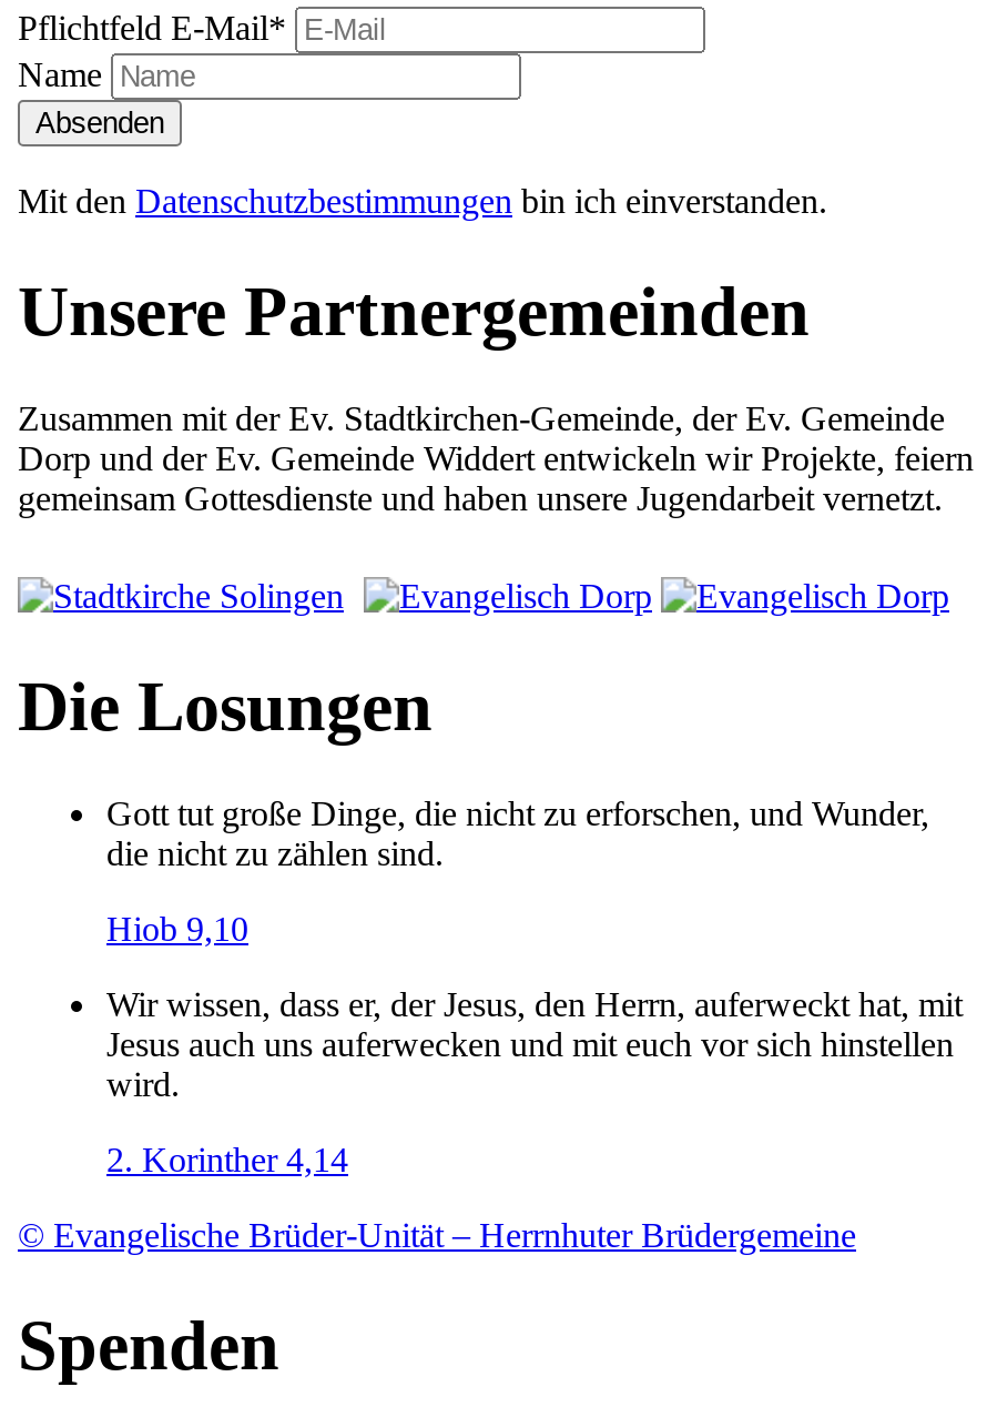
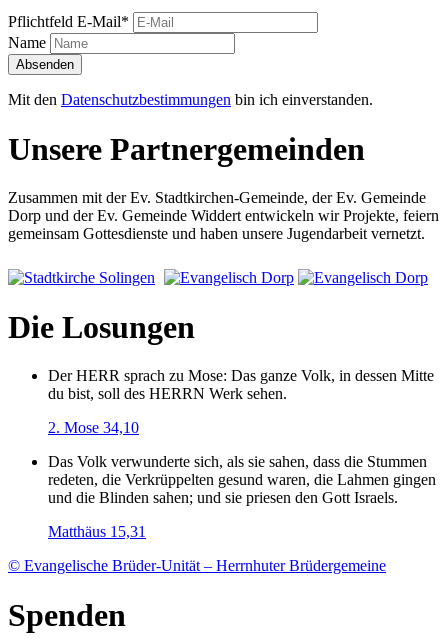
- Gott tut große Dinge, die nicht zu erforschen, und Wunder,
- die nicht zu zählen sind.
+ Der HERR sprach zu Mose: Das ganze Volk, in dessen Mitte
+ du bist, soll des HERRN Werk sehen.

- Hiob 9,10
+ 2. Mose 34,10

- Wir wissen, dass er, der Jesus, den Herrn, auferweckt hat, mit
- Jesus auch uns auferwecken und mit euch vor sich hinstellen
- wird.
+ Das Volk verwunderte sich, als sie sahen, dass die Stummen
+ redeten, die Verkrüppelten gesund waren, die Lahmen gingen
+ und die Blinden sahen; und sie priesen den Gott Israels.

- 2. Korinther 4,14
+ Matthäus 15,31
